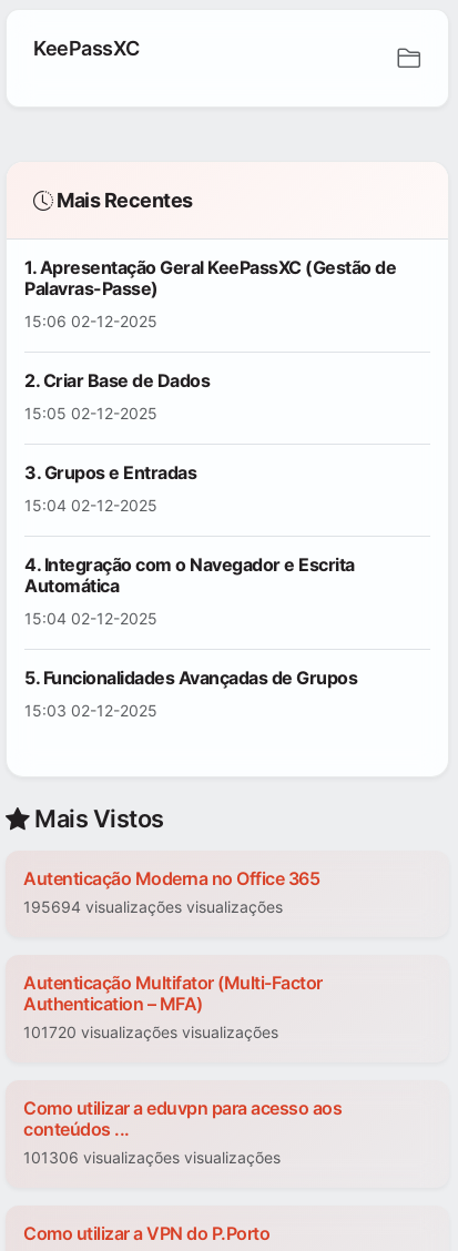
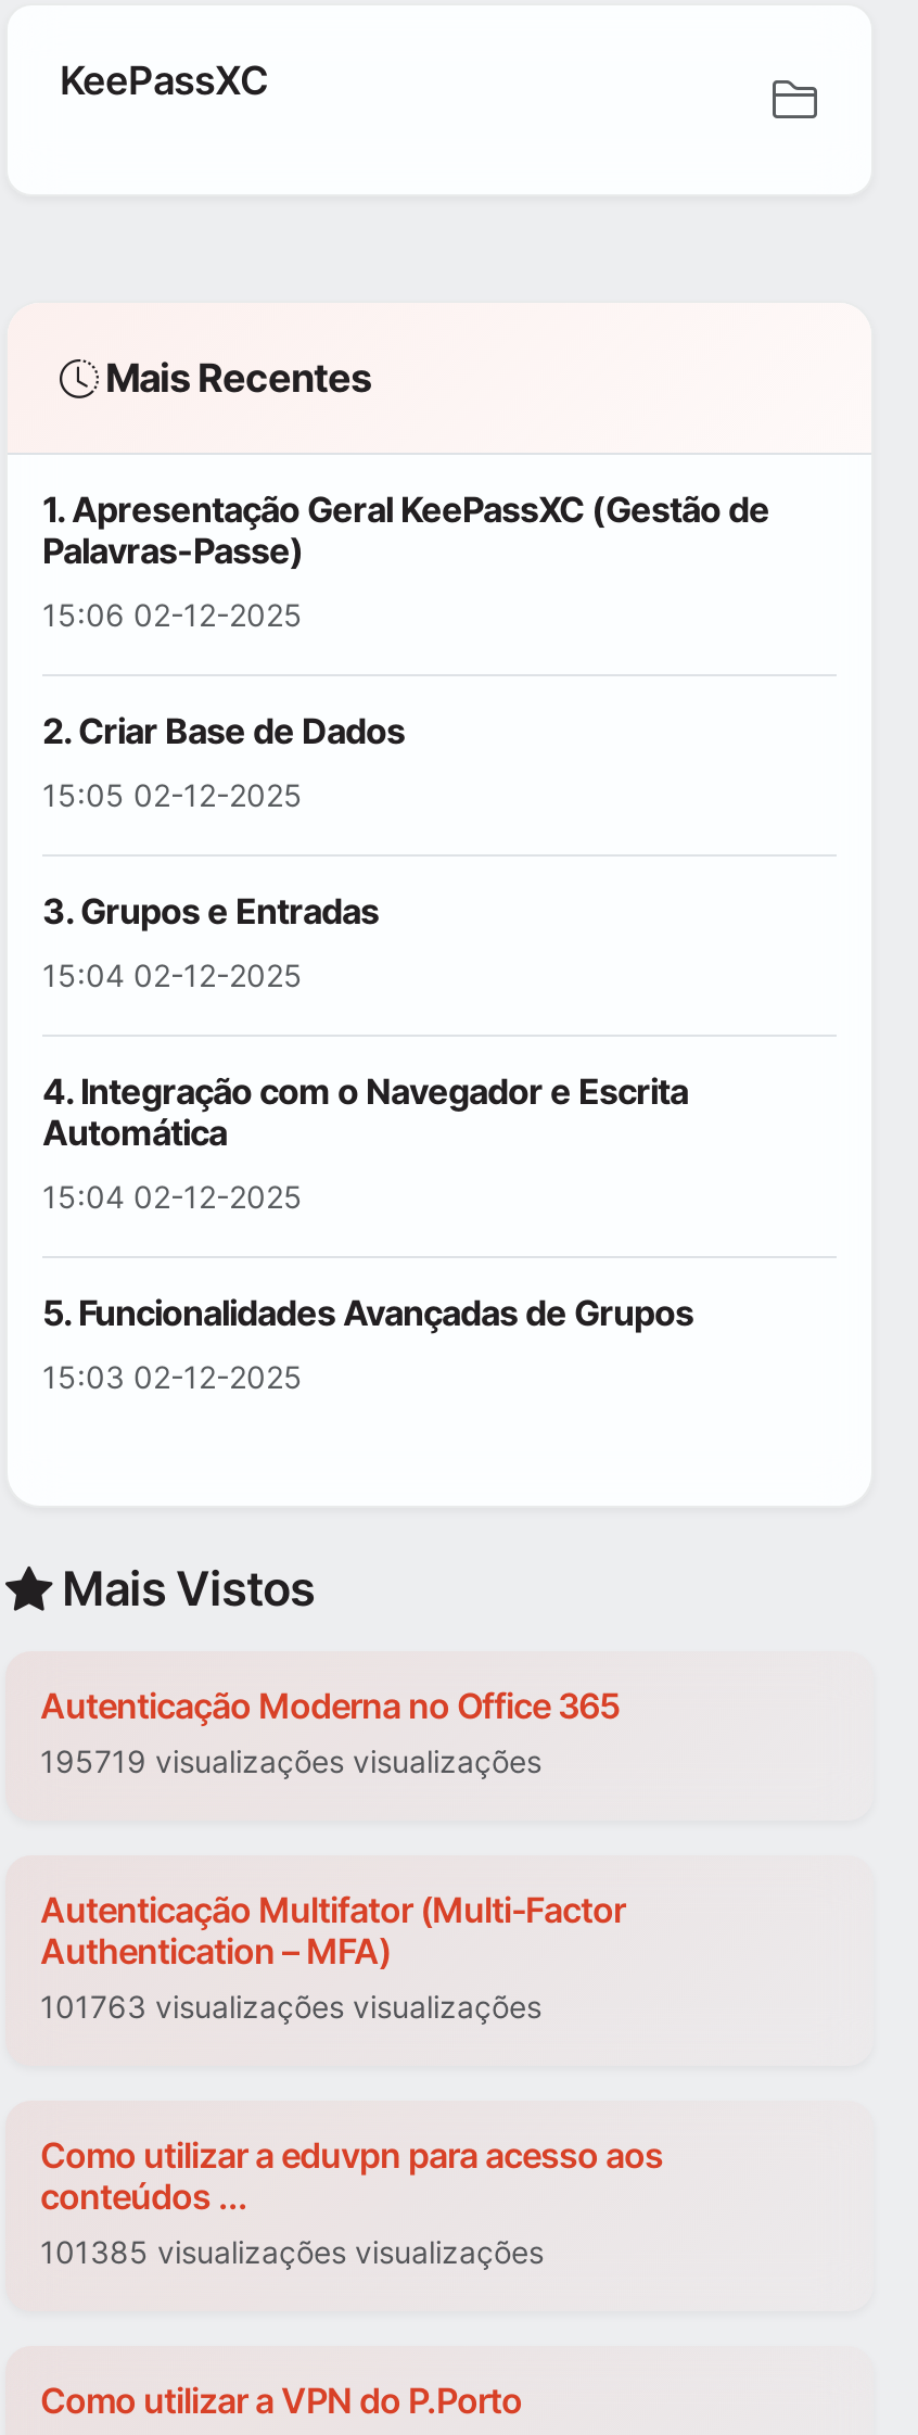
- 195694 visualizações visualizações
+ 195719 visualizações visualizações

- 101720 visualizações visualizações
+ 101763 visualizações visualizações

- 101306 visualizações visualizações
+ 101385 visualizações visualizações
